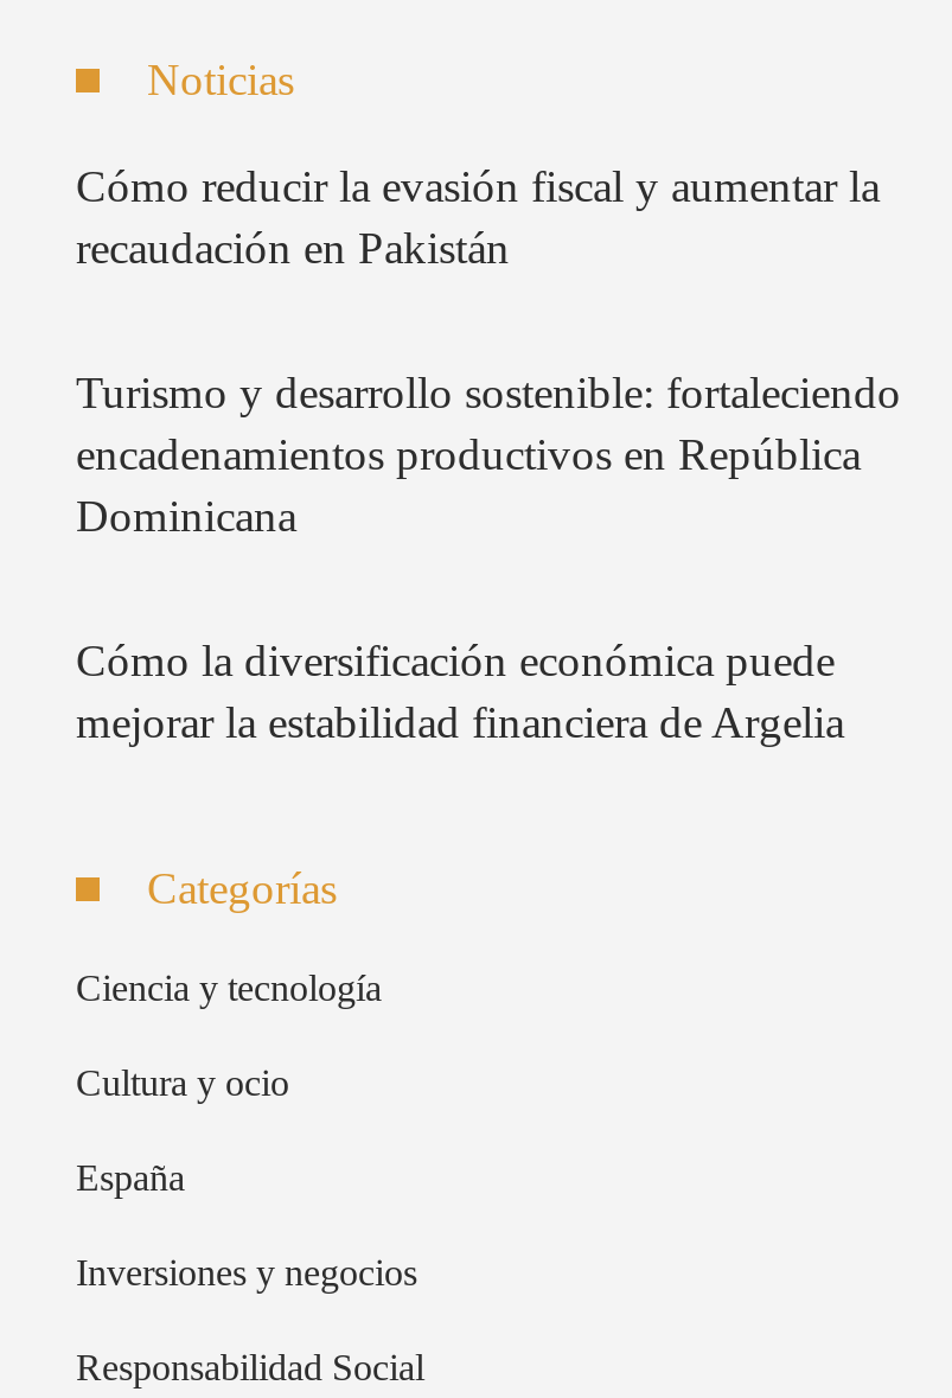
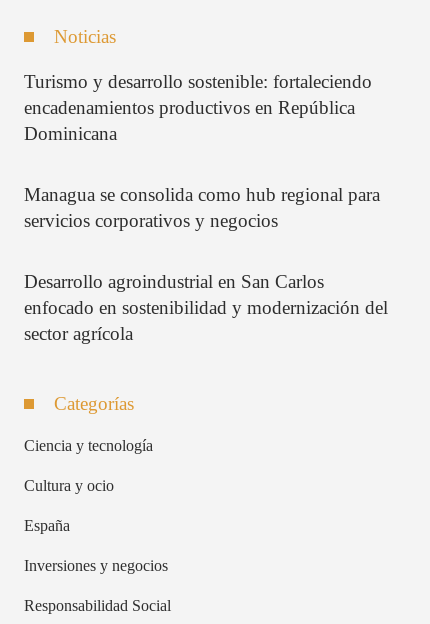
- Cómo reducir la evasión fiscal y aumentar la
- recaudación en Pakistán

moved up: Turismo y desarrollo sostenible: fortaleciendo | encadenamientos productivos en República | Dominicana

- Cómo la diversificación económica puede
- mejorar la estabilidad financiera de Argelia
+ Managua se consolida como hub regional para
+ servicios corporativos y negocios
+ Desarrollo agroindustrial en San Carlos
+ enfocado en sostenibilidad y modernización del
+ sector agrícola
